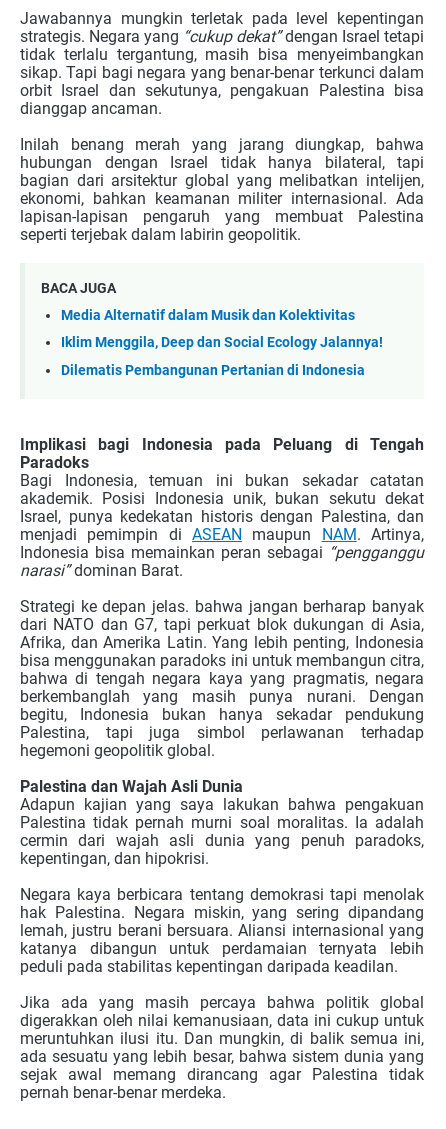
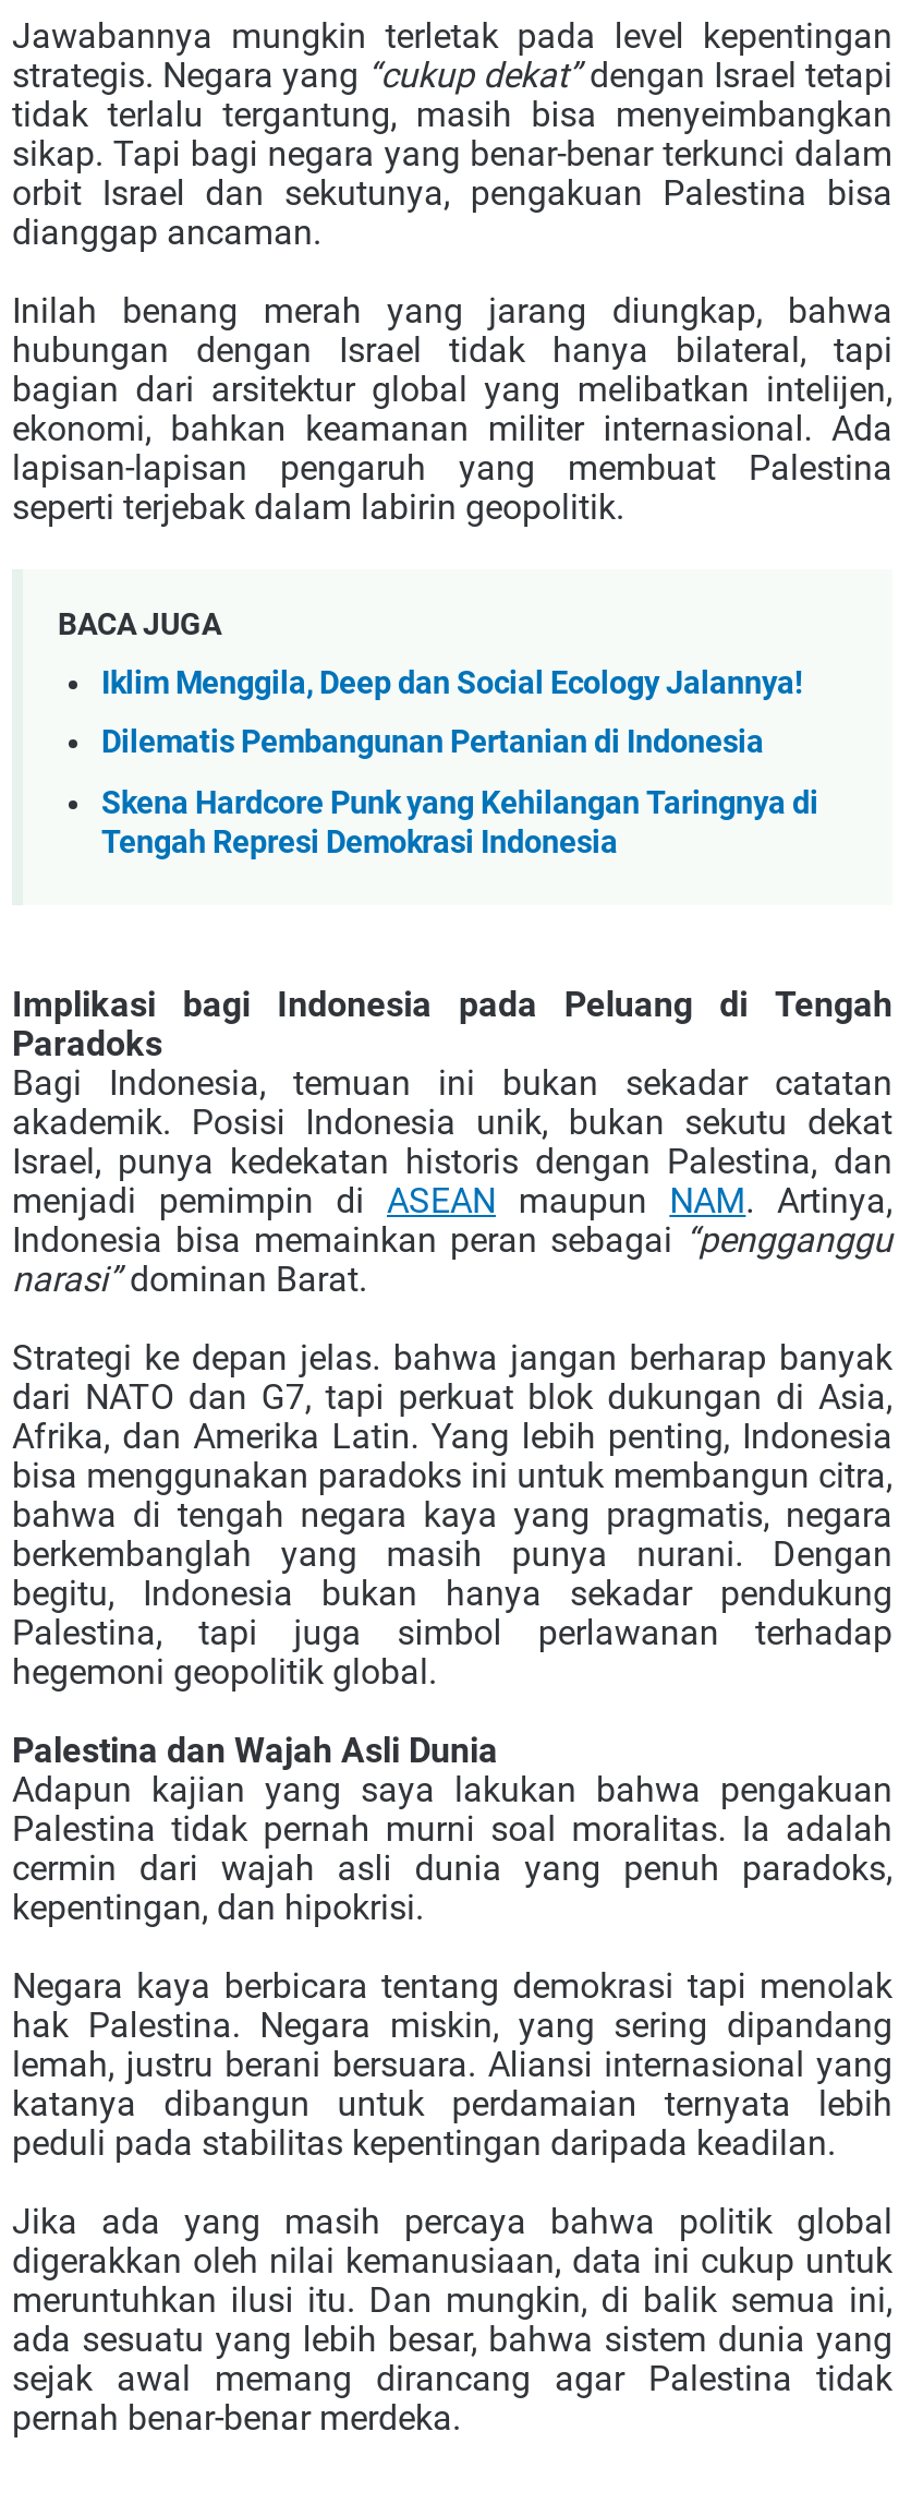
- Media Alternatif dalam Musik dan Kolektivitas

moved up: Iklim Menggila, Deep dan Social Ecology Jalannya! | Dilematis Pembangunan Pertanian di Indonesia

+ Skena Hardcore Punk yang Kehilangan Taringnya di
+ Tengah Represi Demokrasi Indonesia
